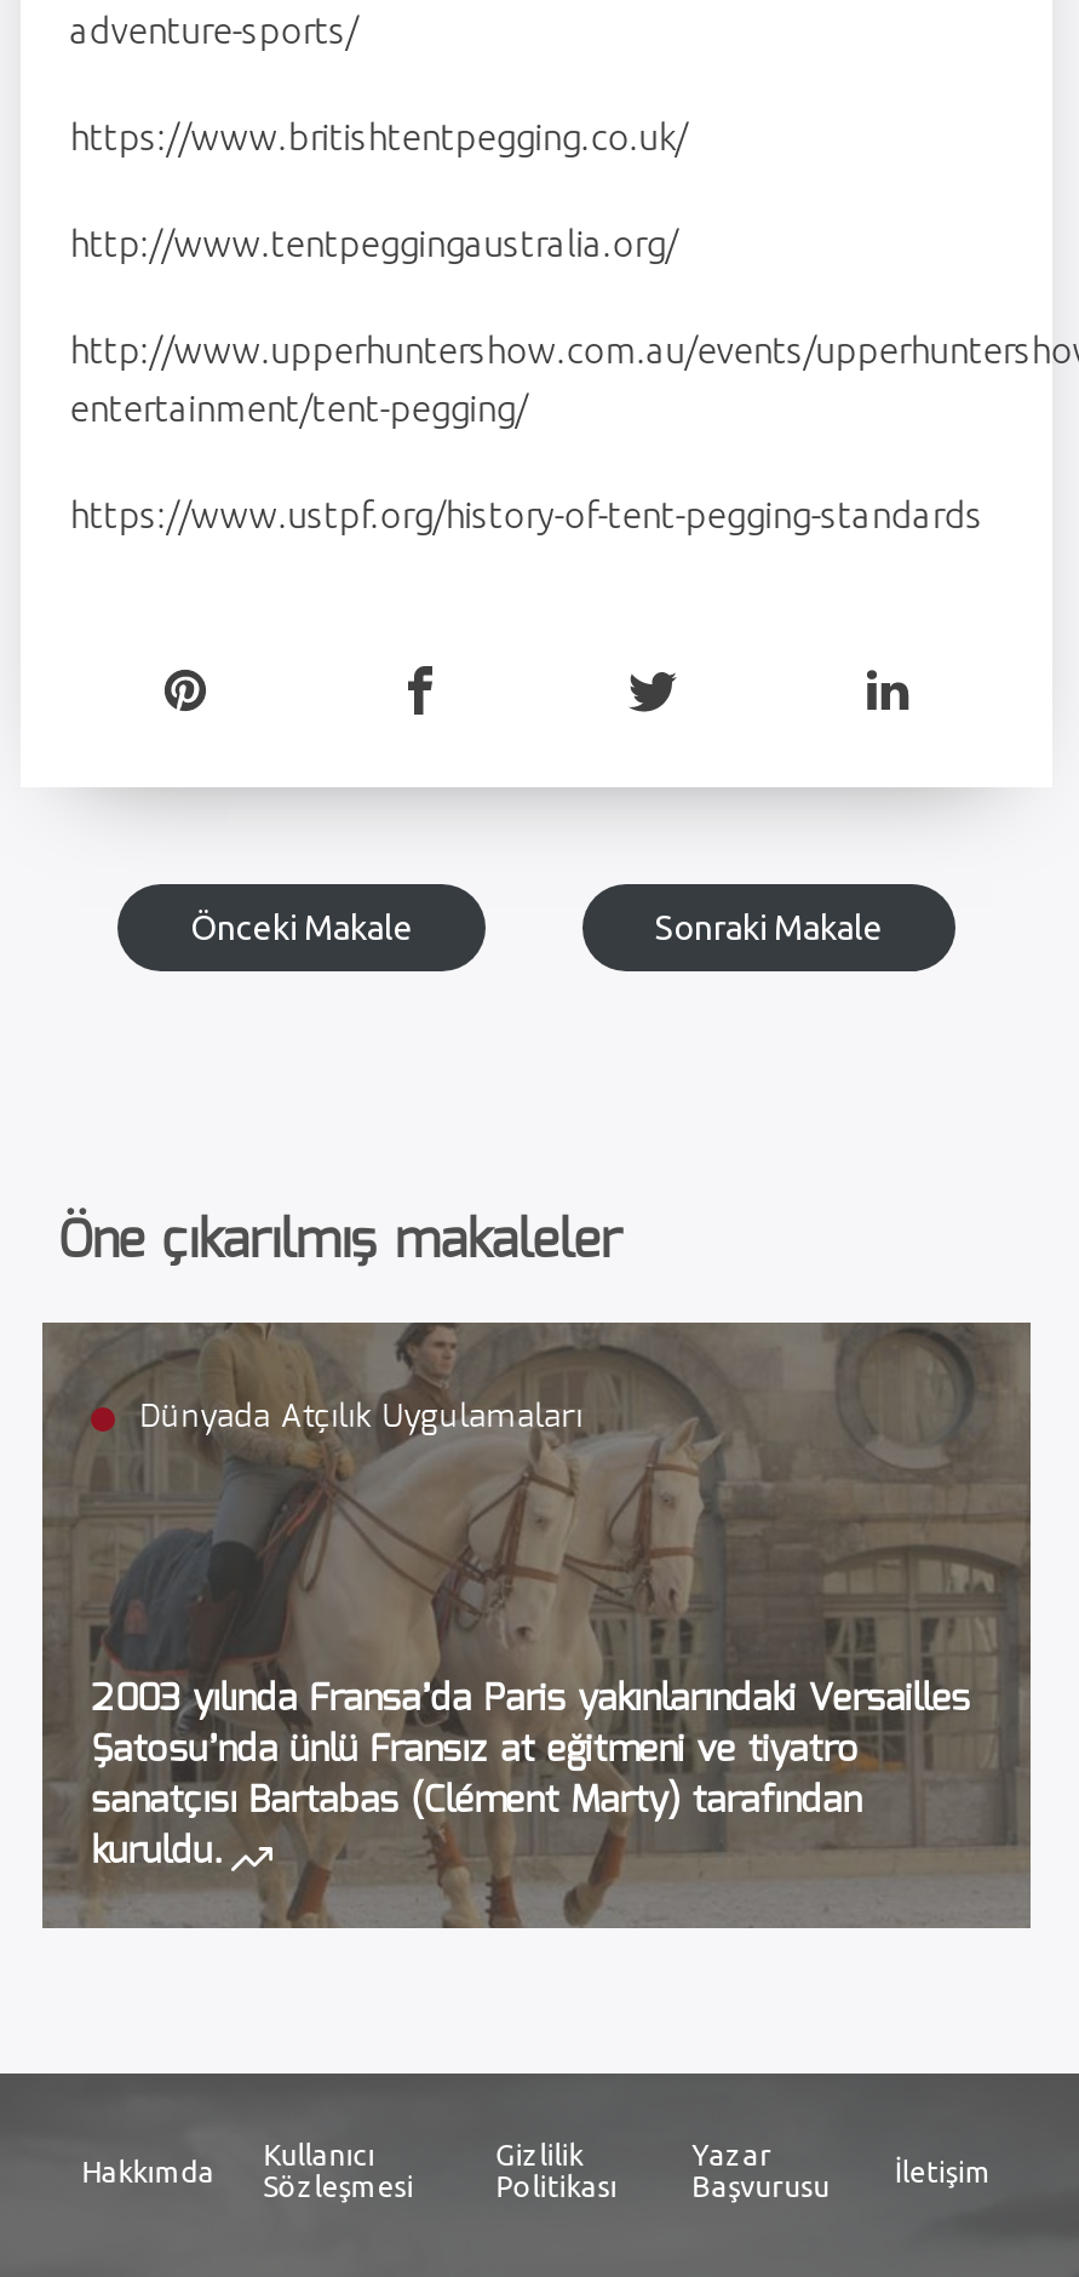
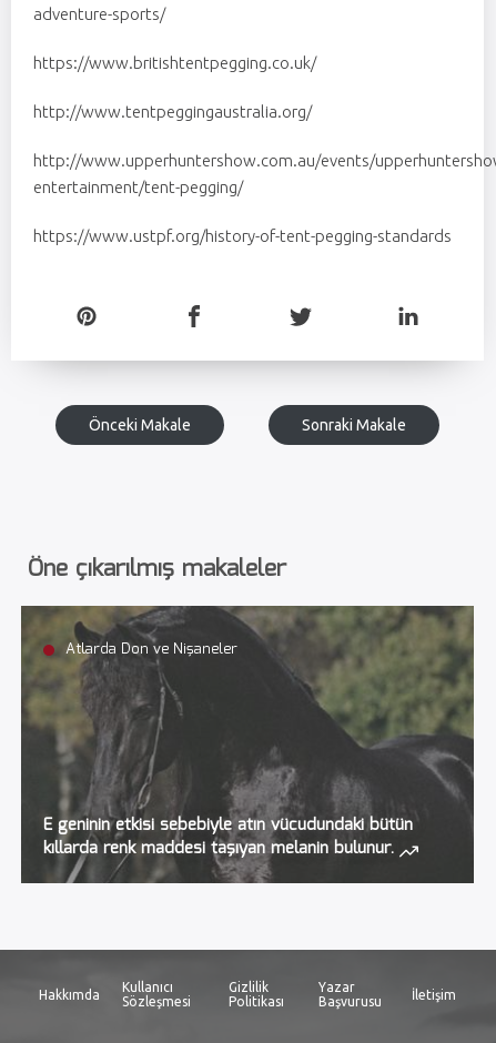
- [image]
- Dünyada Atçılık Uygulamaları
+ [image]
+ Atlarda Don ve Nişaneler

- 2003 yılında Fransa’da Paris yakınlarındaki Versailles
- Şatosu’nda ünlü Fransız at eğitmeni ve tiyatro
- sanatçısı Bartabas (Clément Marty) tarafından
- kuruldu.
+ E geninin etkisi sebebiyle atın vücudundaki bütün
+ kıllarda renk maddesi taşıyan melanin bulunur.
